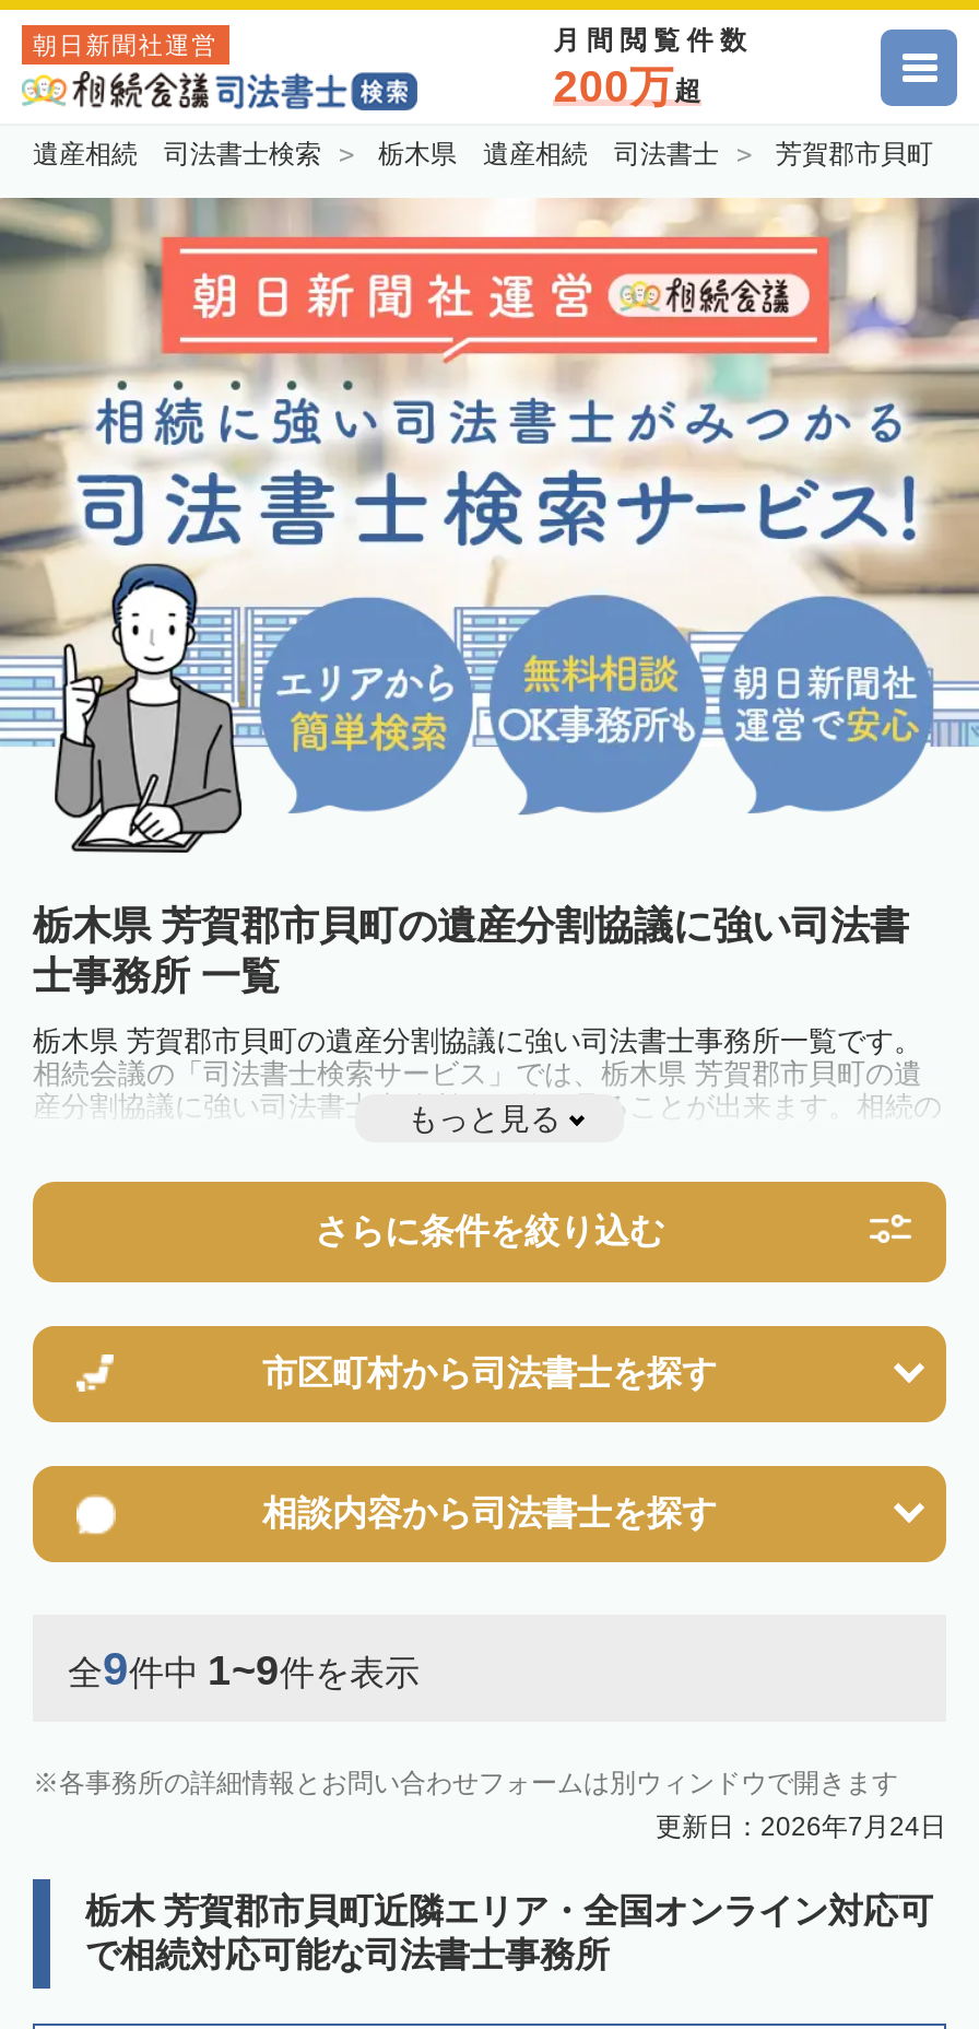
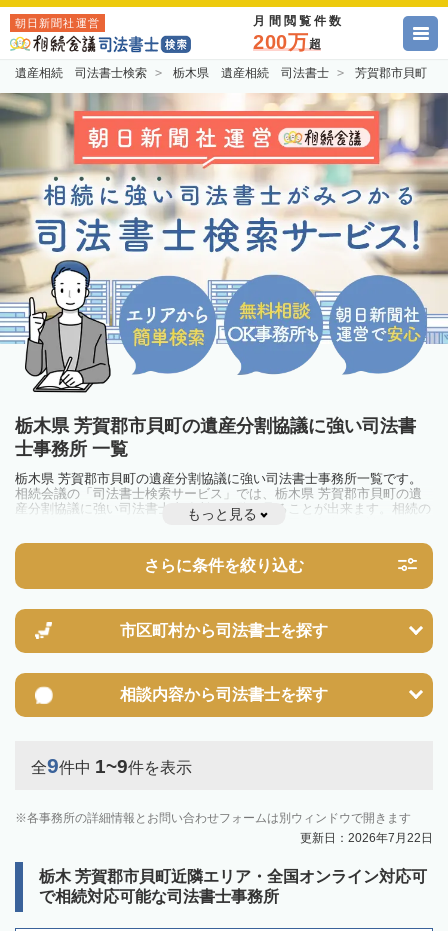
- 更新日：2026年7月24日
+ 更新日：2026年7月22日
